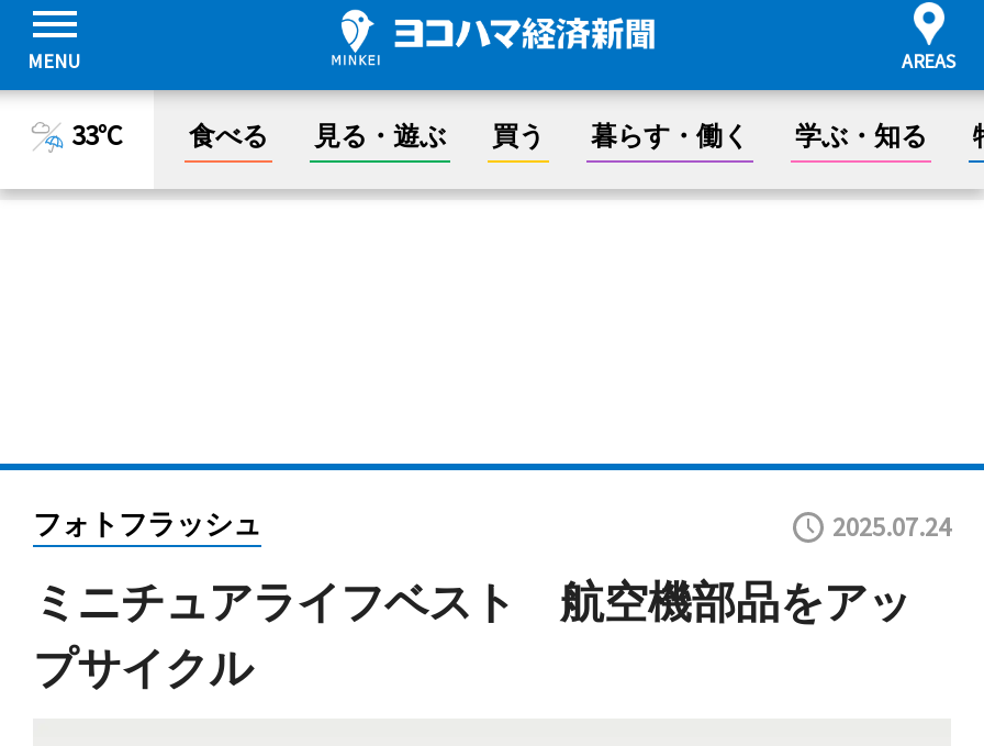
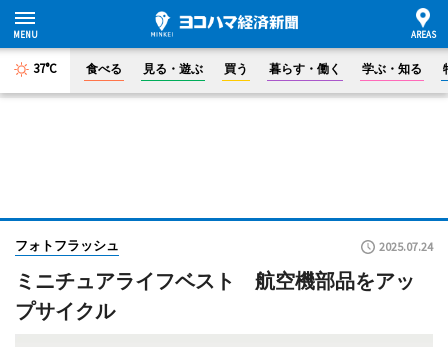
- 33°C
+ 37°C
